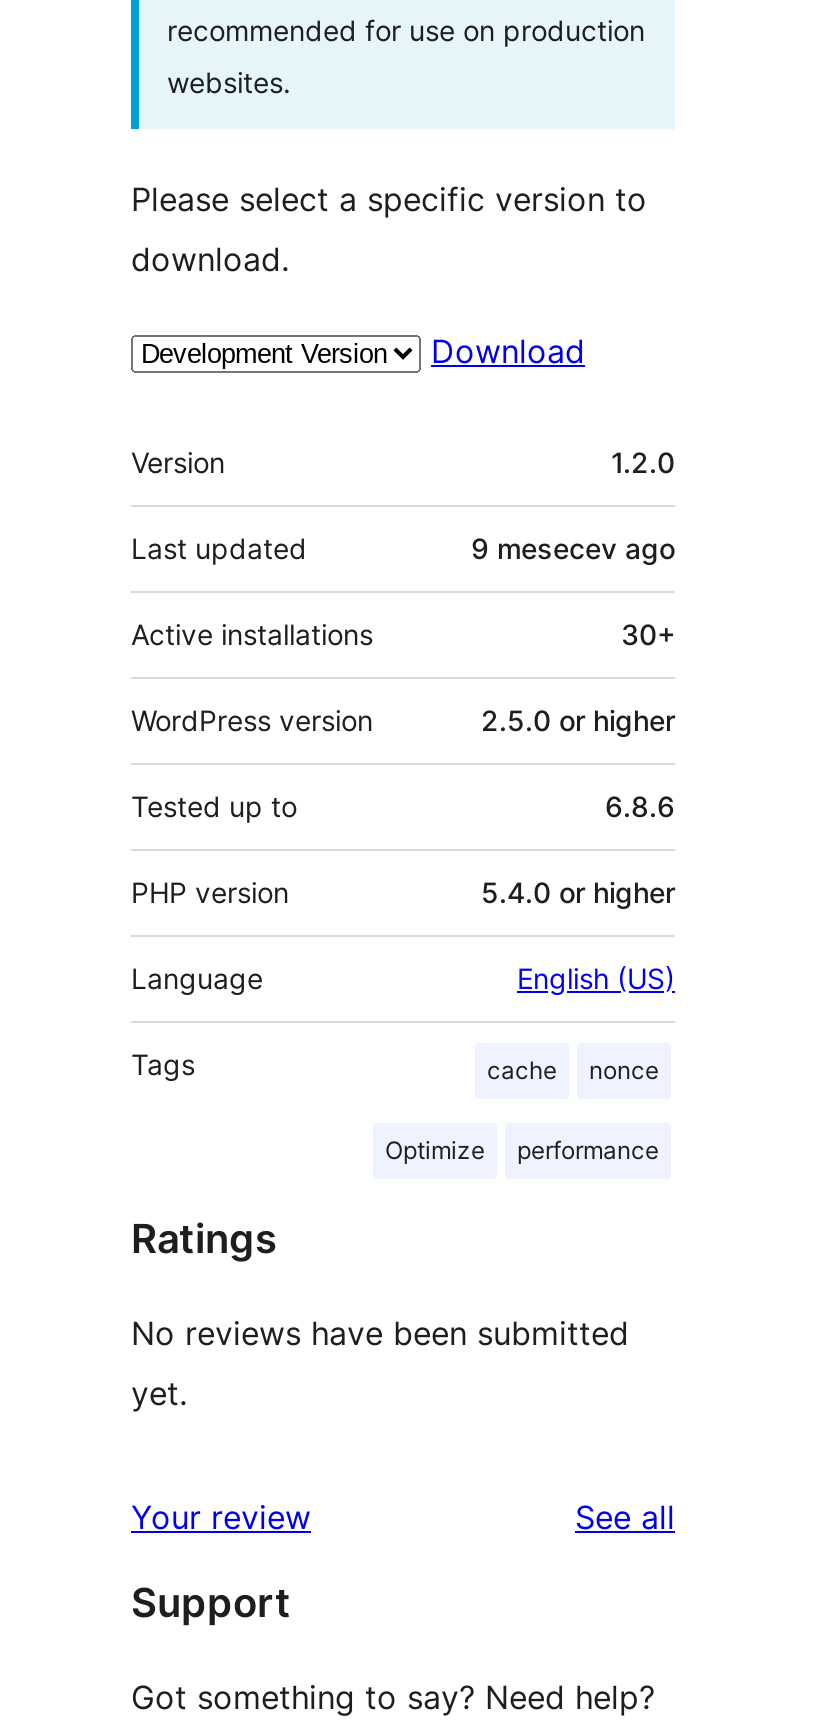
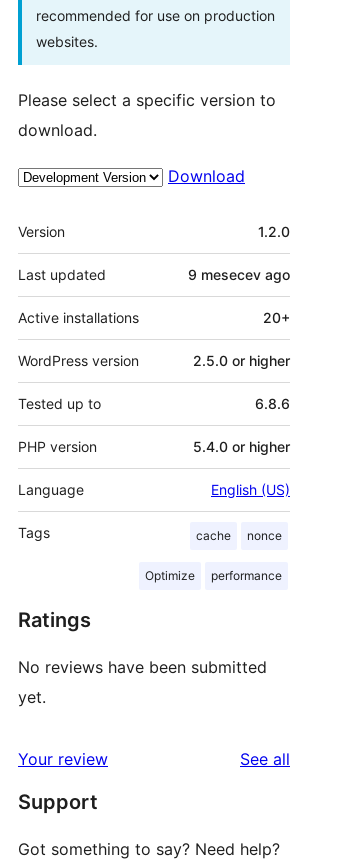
- 30+
+ 20+
